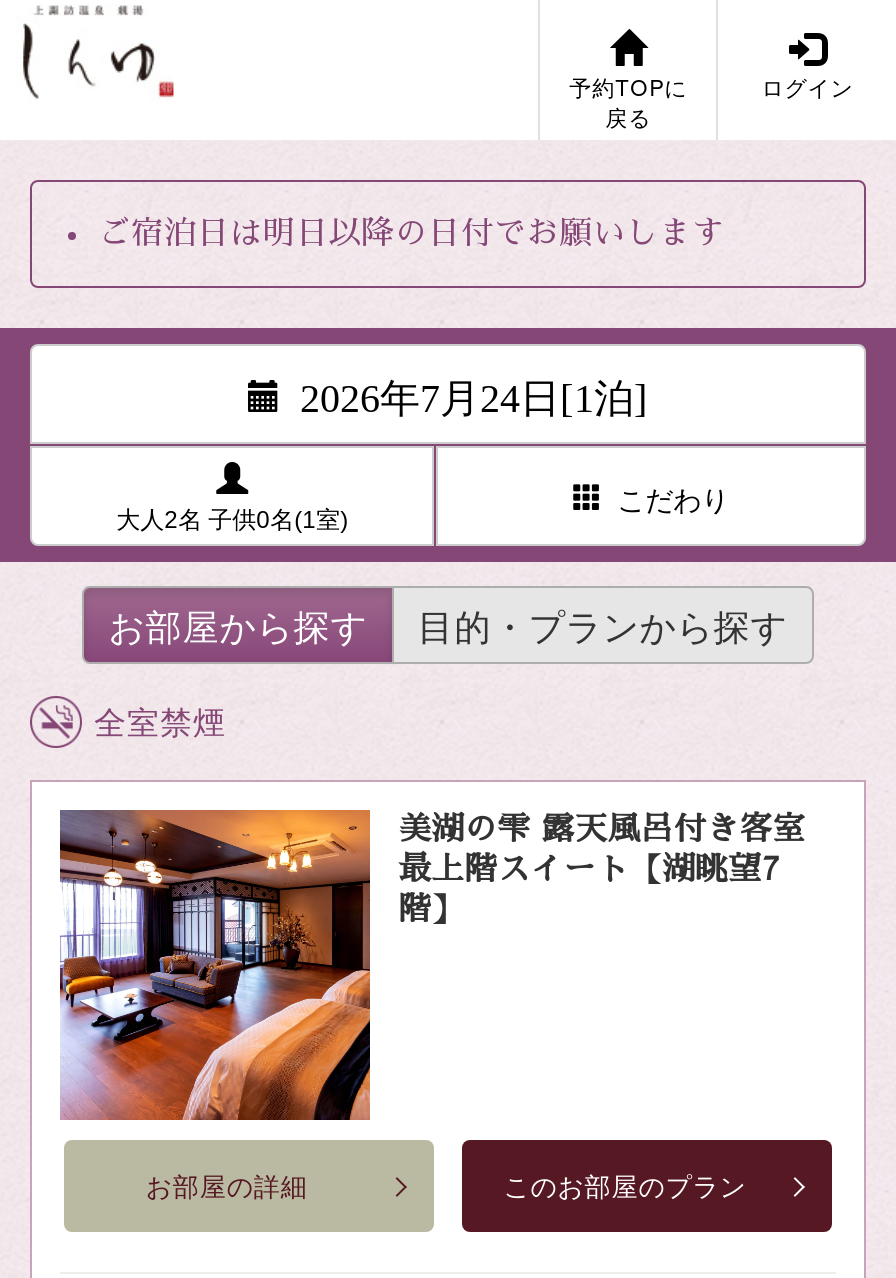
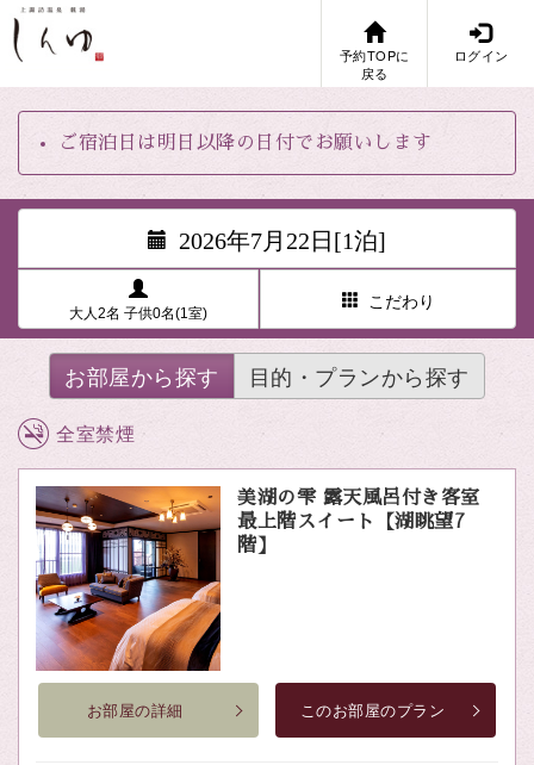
- 2026年7月24日[1泊]
+ 2026年7月22日[1泊]
